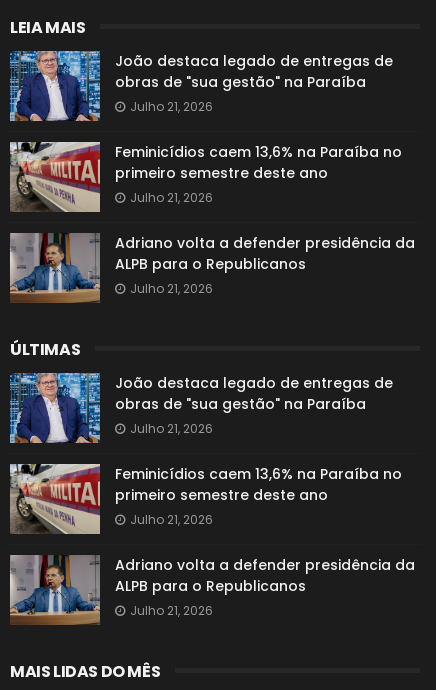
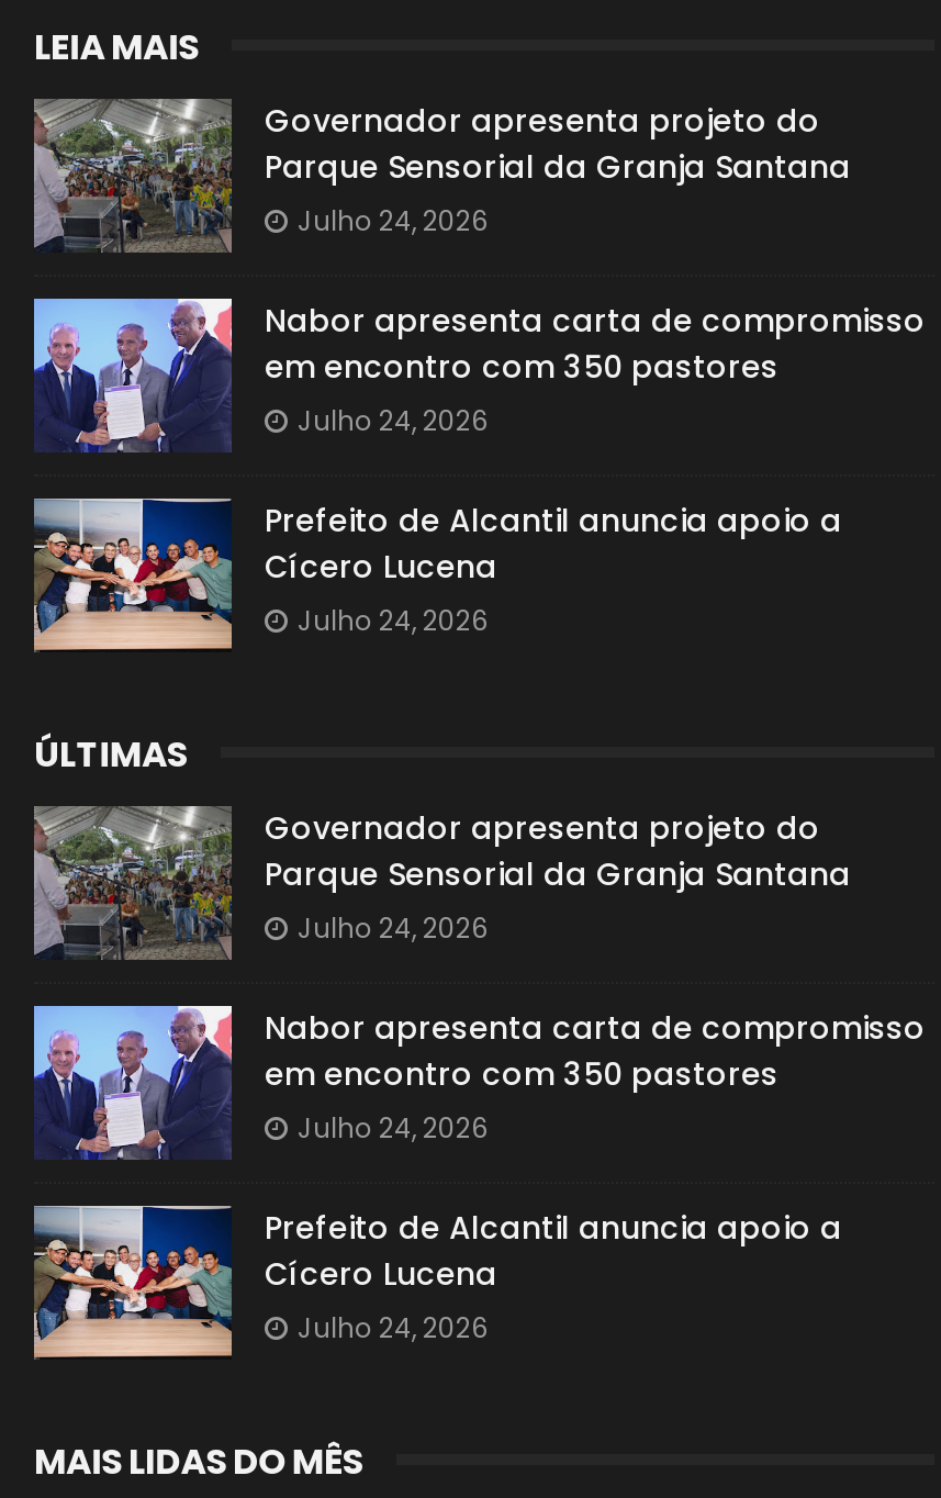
- [image]
- João destaca legado de entregas de
- obras de "sua gestão" na Paraíba
- Julho 21, 2026
+ [image]
+ Governador apresenta projeto do
+ Parque Sensorial da Granja Santana
+ Julho 24, 2026

- [image]
- Feminicídios caem 13,6% na Paraíba no
- primeiro semestre deste ano
- Julho 21, 2026
+ [image]
+ Nabor apresenta carta de compromisso
+ em encontro com 350 pastores
+ Julho 24, 2026

- [image]
- Adriano volta a defender presidência da
- ALPB para o Republicanos
- Julho 21, 2026
+ [image]
+ Prefeito de Alcantil anuncia apoio a
+ Cícero Lucena
+ Julho 24, 2026

- [image]
- João destaca legado de entregas de
- obras de "sua gestão" na Paraíba
- Julho 21, 2026
+ [image]
+ Governador apresenta projeto do
+ Parque Sensorial da Granja Santana
+ Julho 24, 2026

- [image]
- Feminicídios caem 13,6% na Paraíba no
- primeiro semestre deste ano
- Julho 21, 2026
+ [image]
+ Nabor apresenta carta de compromisso
+ em encontro com 350 pastores
+ Julho 24, 2026

- [image]
- Adriano volta a defender presidência da
- ALPB para o Republicanos
- Julho 21, 2026
+ [image]
+ Prefeito de Alcantil anuncia apoio a
+ Cícero Lucena
+ Julho 24, 2026
